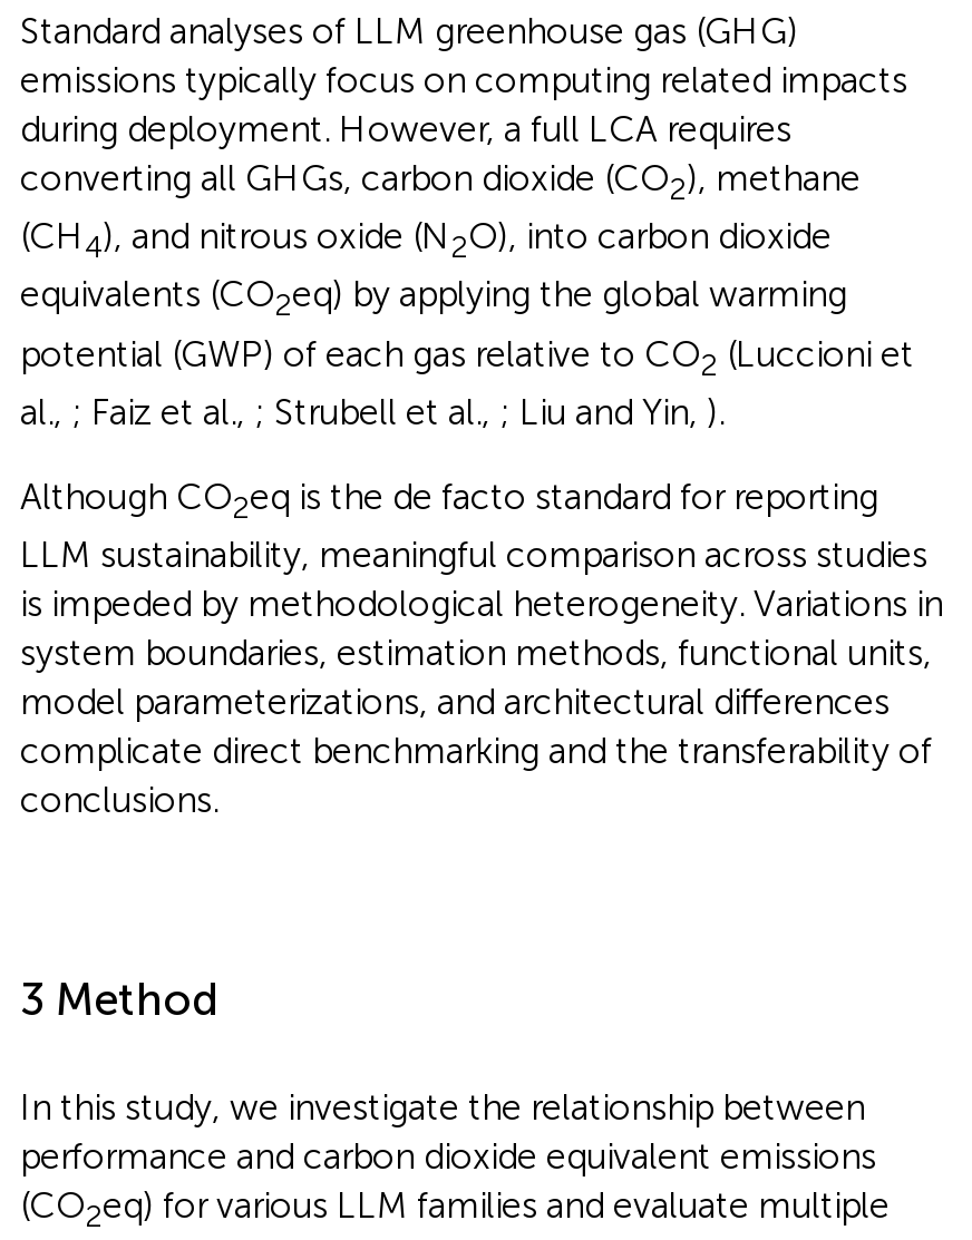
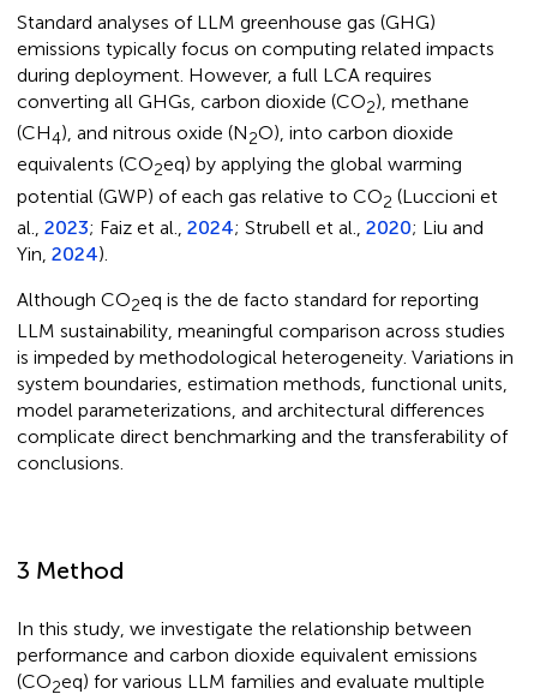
- al.,; Faiz et al.,; Strubell et al.,; Liu and Yin,).
+ al., 2023; Faiz et al., 2024; Strubell et al., 2020; Liu and
+ Yin, 2024).
